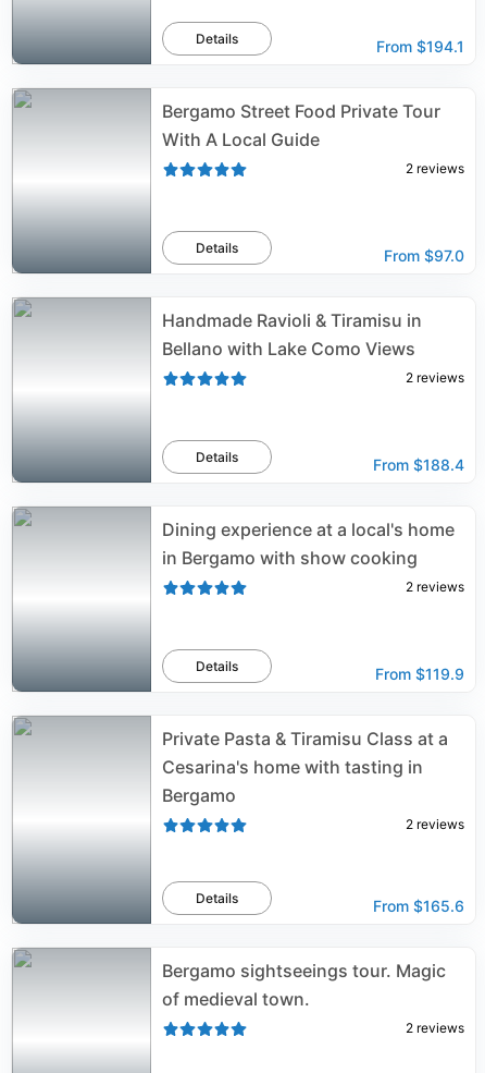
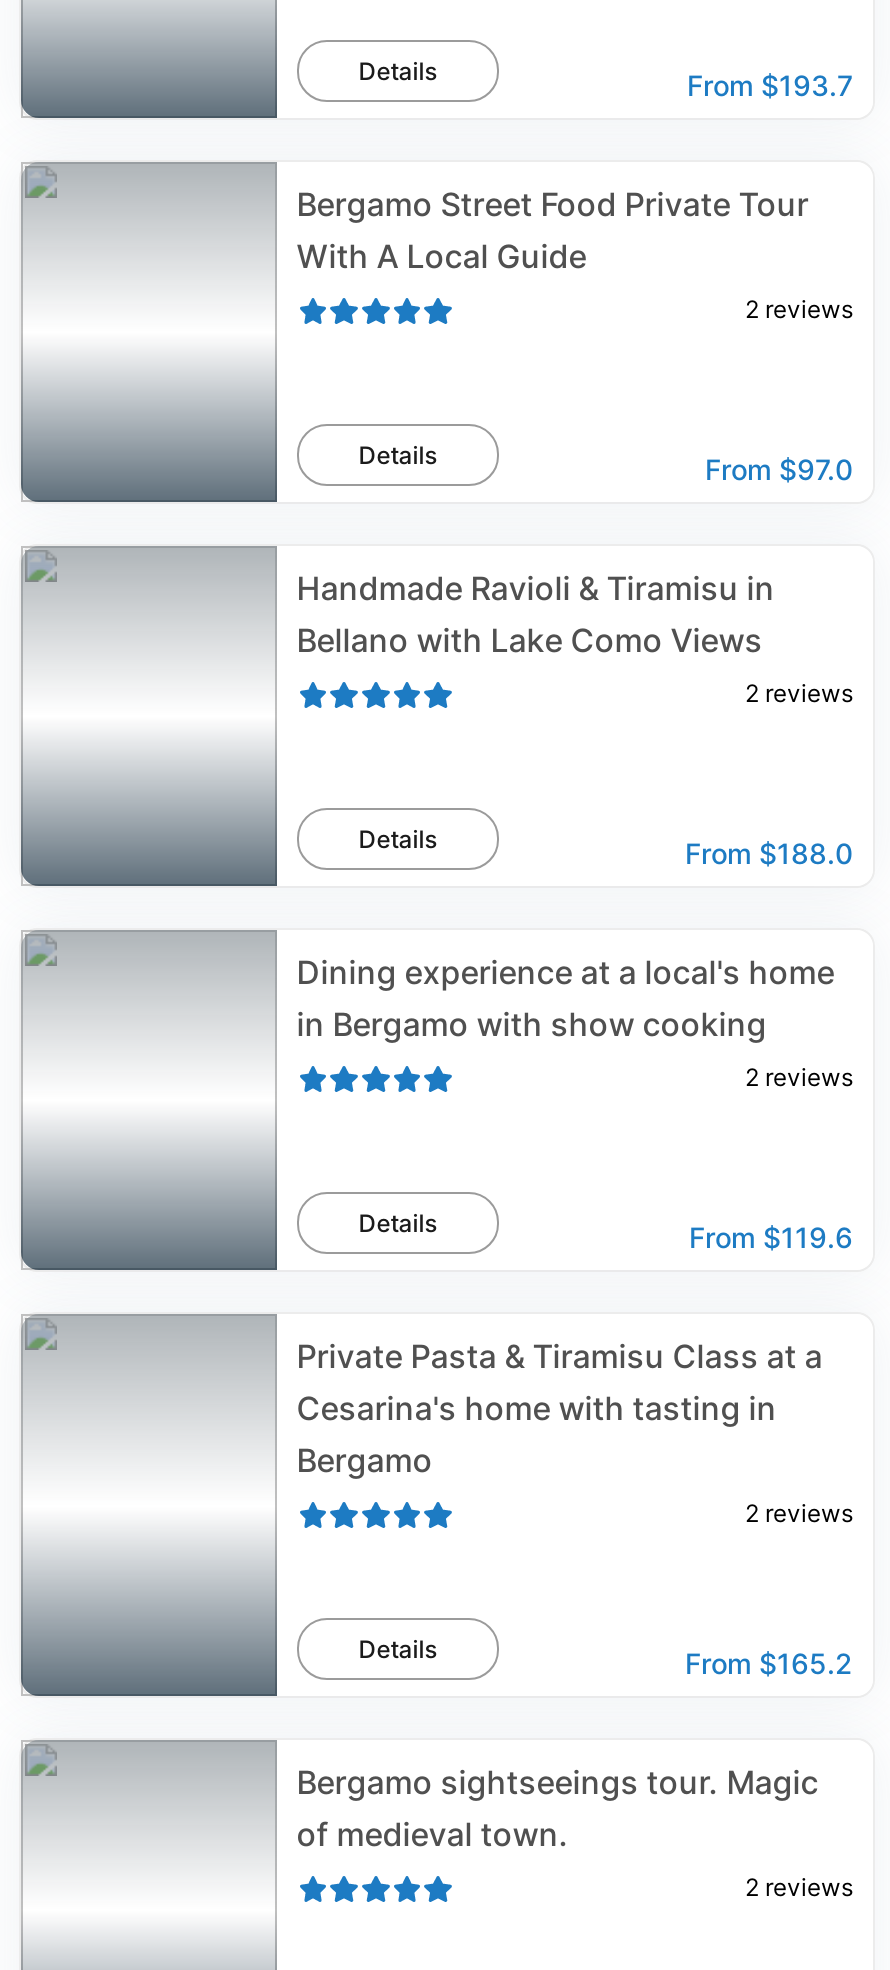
- From $194.1
+ From $193.7

- From $188.4
+ From $188.0

- From $119.9
+ From $119.6

- From $165.6
+ From $165.2
